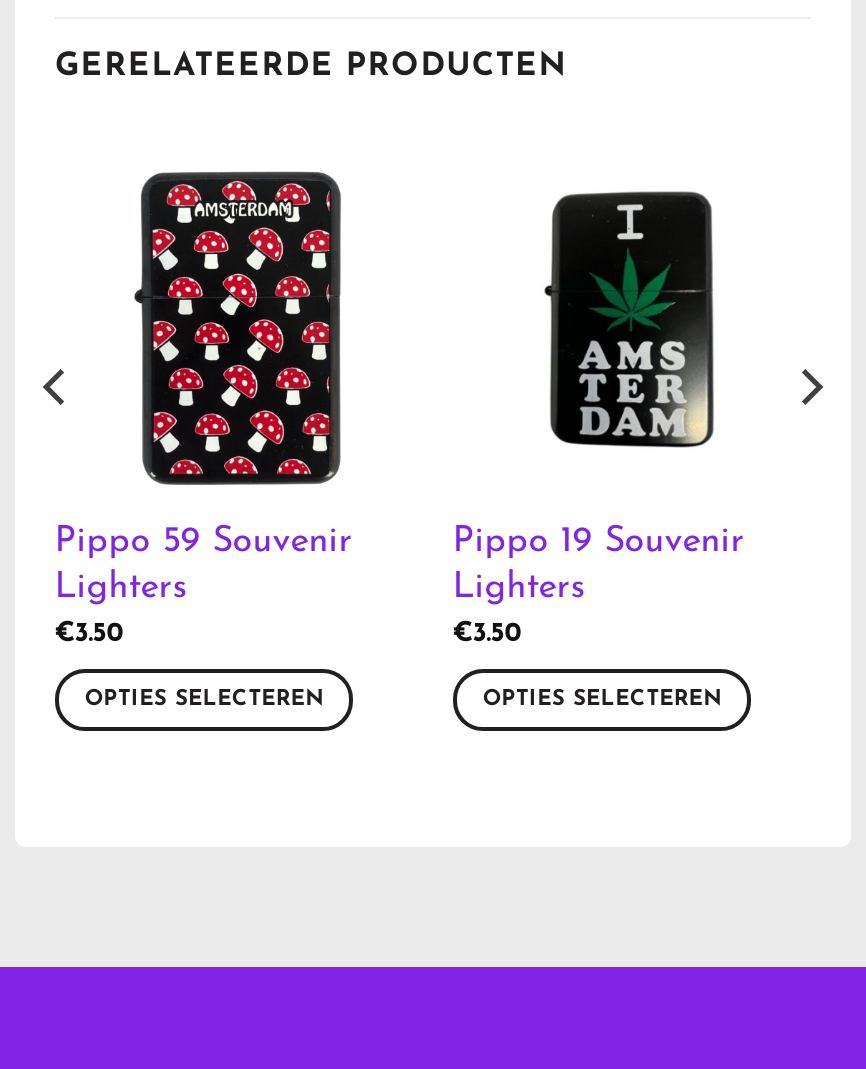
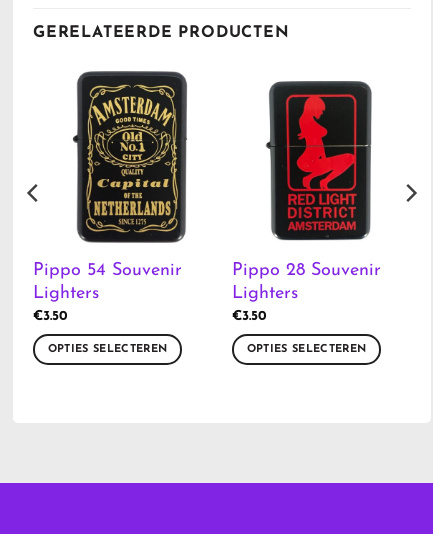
- [image]
- Pippo 59 Souvenir
+ [image]
+ Pippo 54 Souvenir

- [image]
- Pippo 19 Souvenir
+ [image]
+ Pippo 28 Souvenir
